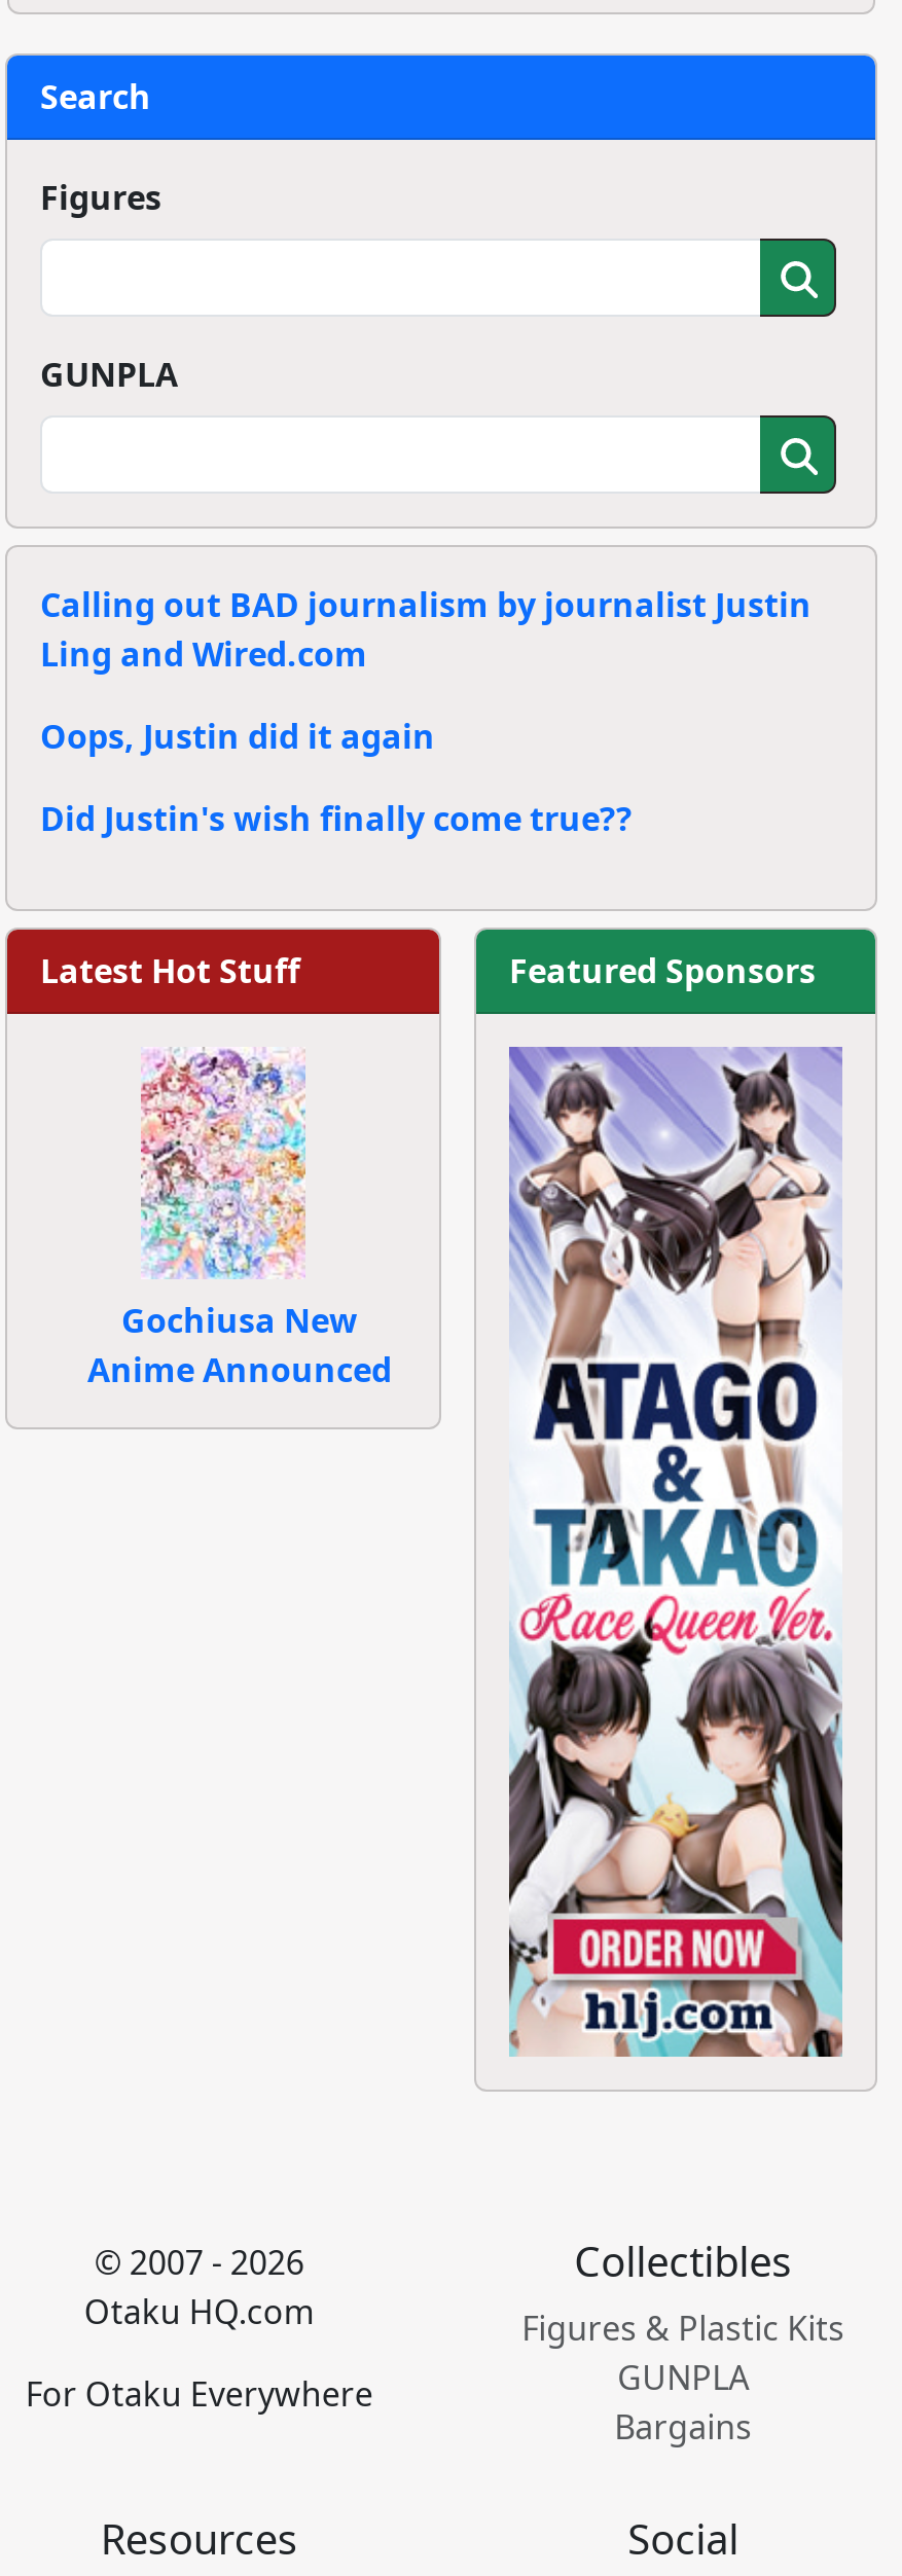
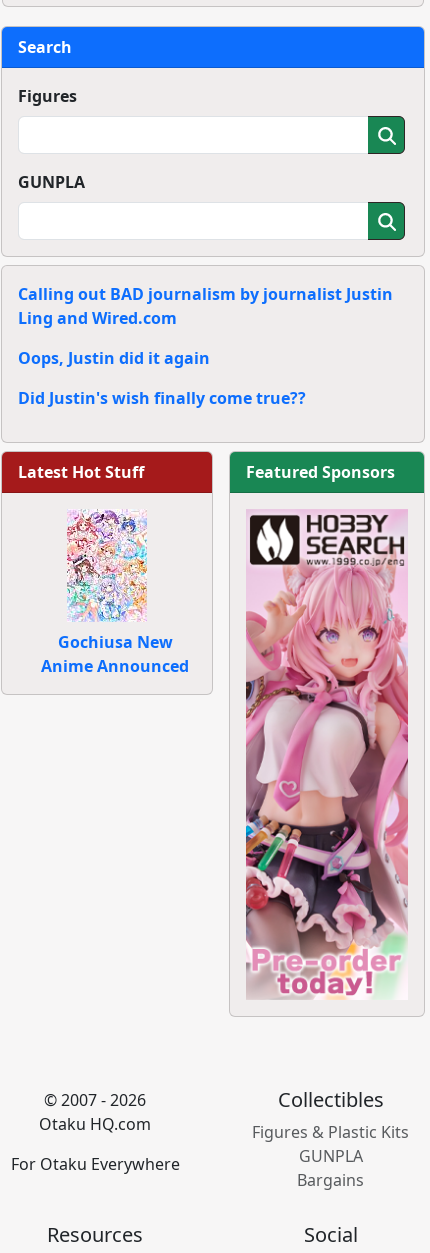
- [image]
+ [image]
